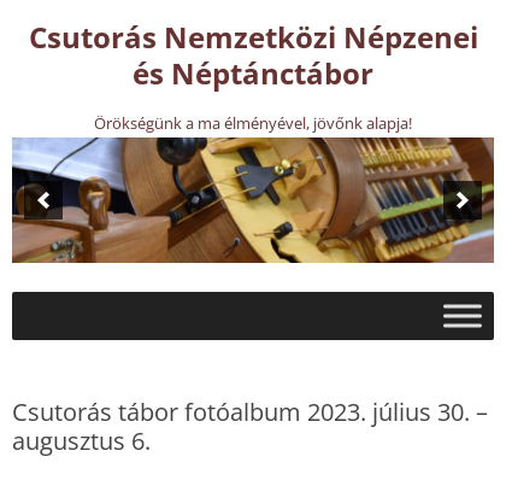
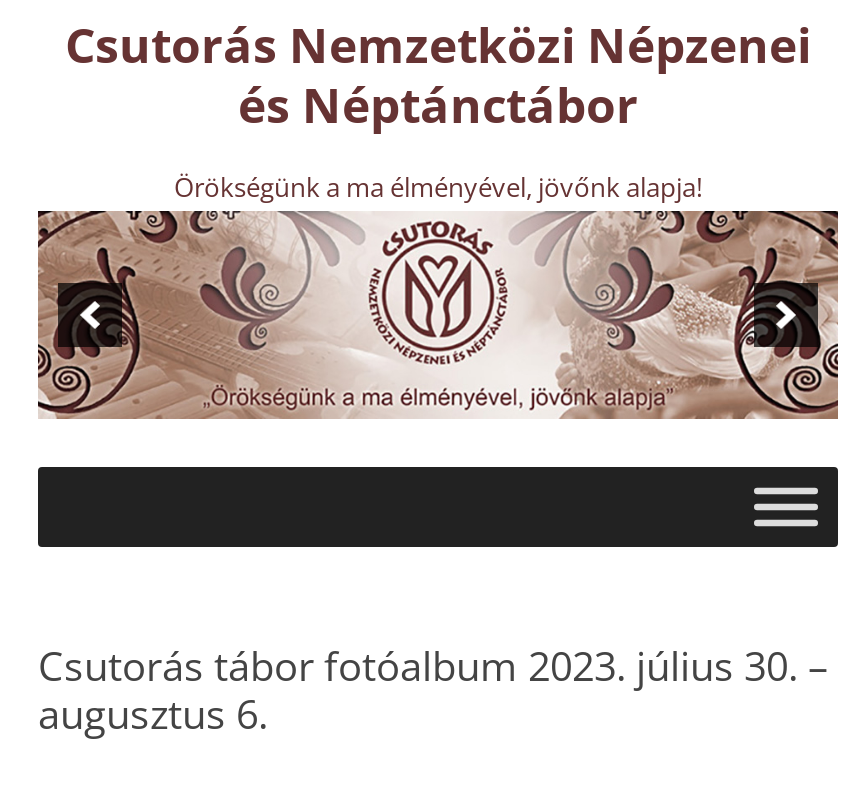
- [image]
+ [image]
